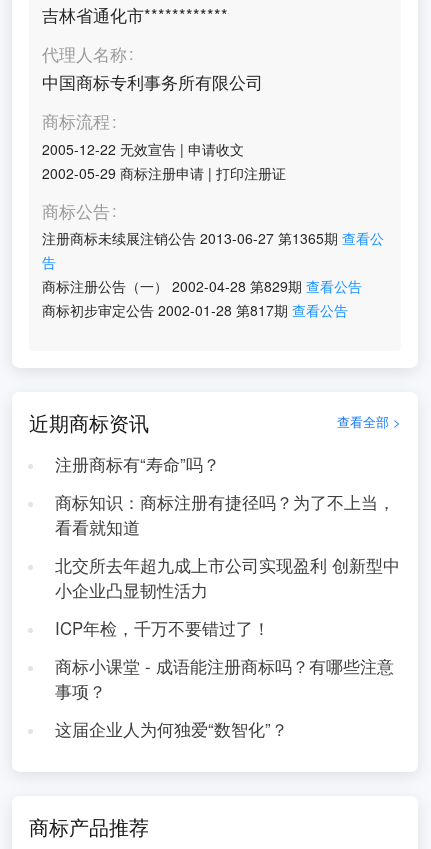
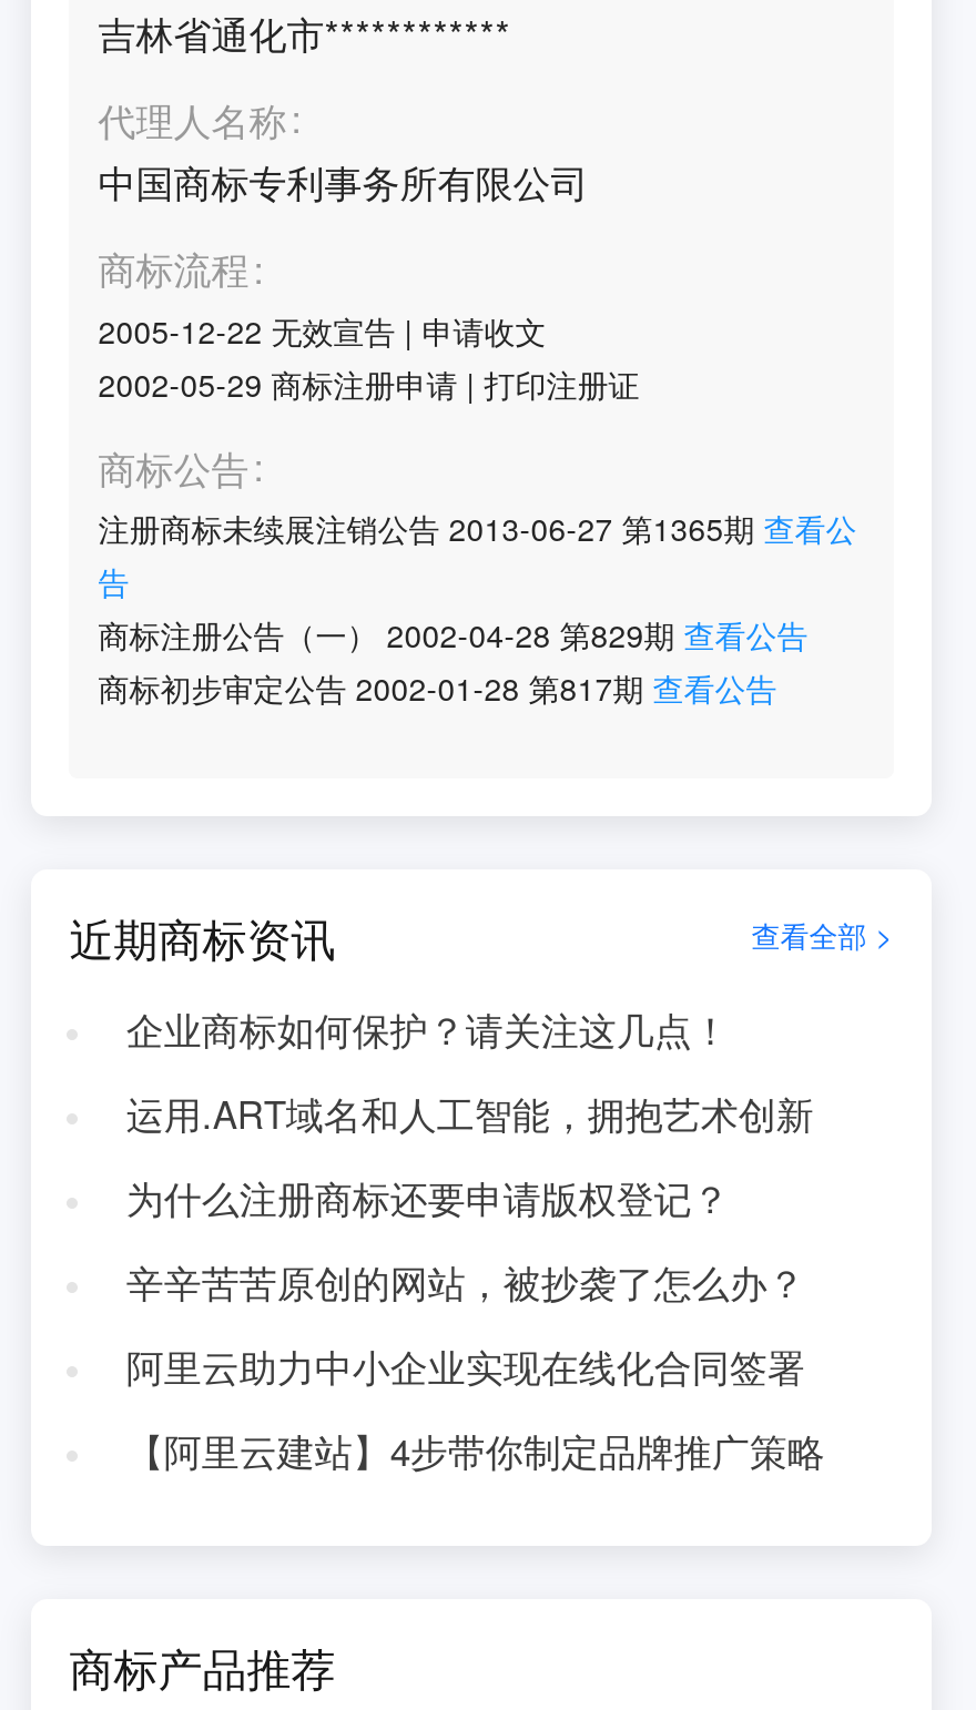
- 注册商标有“寿命”吗？
+ 企业商标如何保护？请关注这几点！

- 商标知识：商标注册有捷径吗？为了不上当，
- 看看就知道
+ 运用.ART域名和人工智能，拥抱艺术创新

- 北交所去年超九成上市公司实现盈利 创新型中
- 小企业凸显韧性活力
+ 为什么注册商标还要申请版权登记？

- ICP年检，千万不要错过了！
+ 辛辛苦苦原创的网站，被抄袭了怎么办？

- 商标小课堂 - 成语能注册商标吗？有哪些注意
- 事项？
+ 阿里云助力中小企业实现在线化合同签署

- 这届企业人为何独爱“数智化”？
+ 【阿里云建站】4步带你制定品牌推广策略
